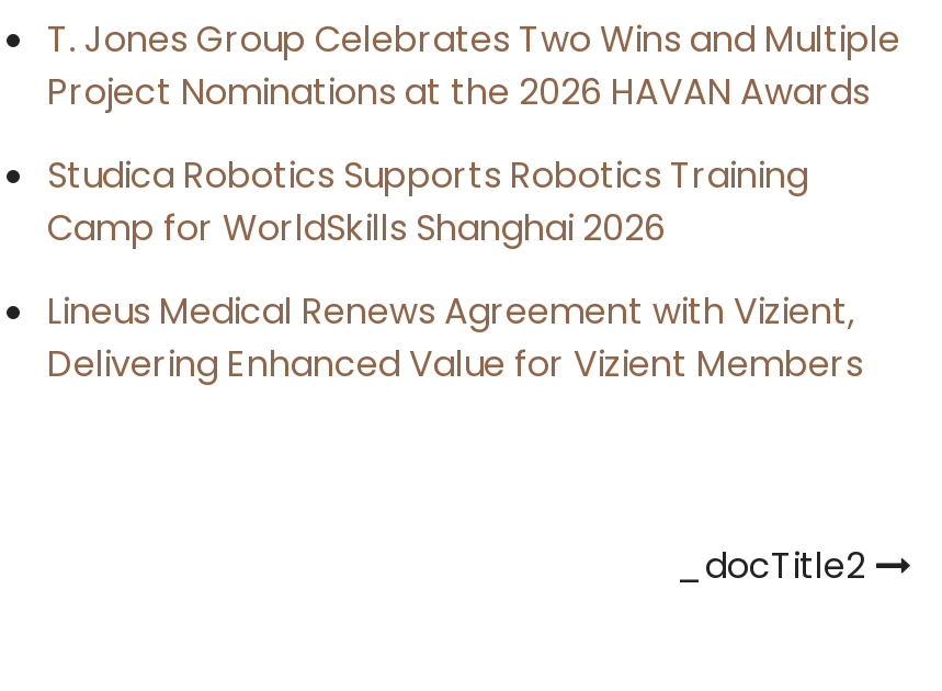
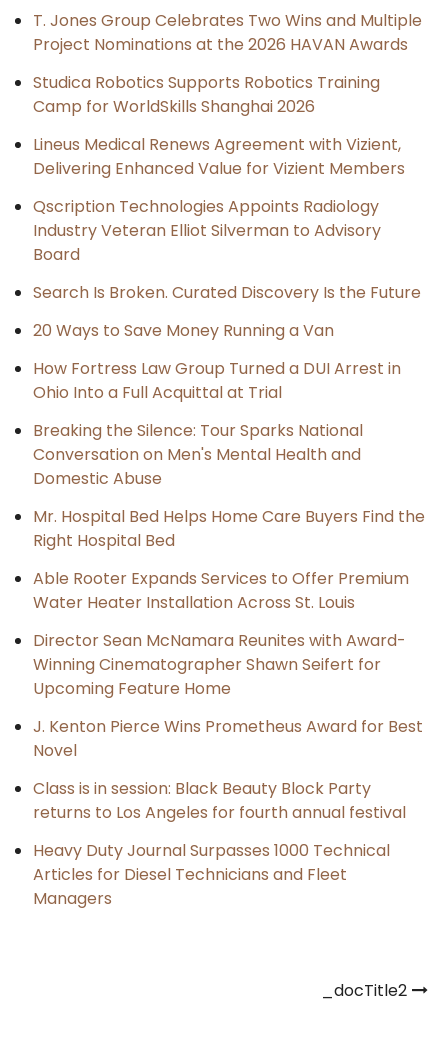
+ Qscription Technologies Appoints Radiology
+ Industry Veteran Elliot Silverman to Advisory
+ Board
+ Search Is Broken. Curated Discovery Is the Future
+ 20 Ways to Save Money Running a Van
+ How Fortress Law Group Turned a DUI Arrest in
+ Ohio Into a Full Acquittal at Trial
+ Breaking the Silence: Tour Sparks National
+ Conversation on Men's Mental Health and
+ Domestic Abuse
+ Mr. Hospital Bed Helps Home Care Buyers Find the
+ Right Hospital Bed
+ Able Rooter Expands Services to Offer Premium
+ Water Heater Installation Across St. Louis
+ Director Sean McNamara Reunites with Award-
+ Winning Cinematographer Shawn Seifert for
+ Upcoming Feature Home
+ J. Kenton Pierce Wins Prometheus Award for Best
+ Novel
+ Class is in session: Black Beauty Block Party
+ returns to Los Angeles for fourth annual festival
+ Heavy Duty Journal Surpasses 1000 Technical
+ Articles for Diesel Technicians and Fleet
+ Managers
